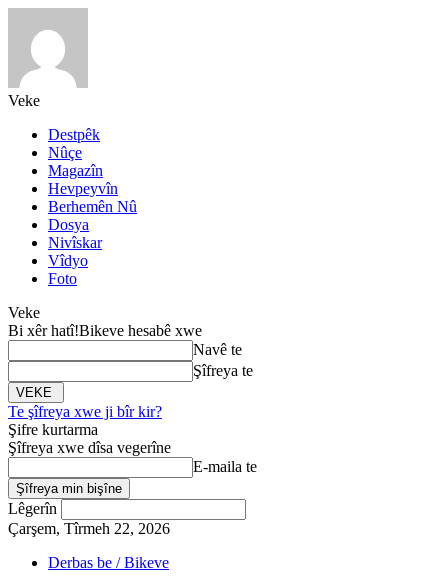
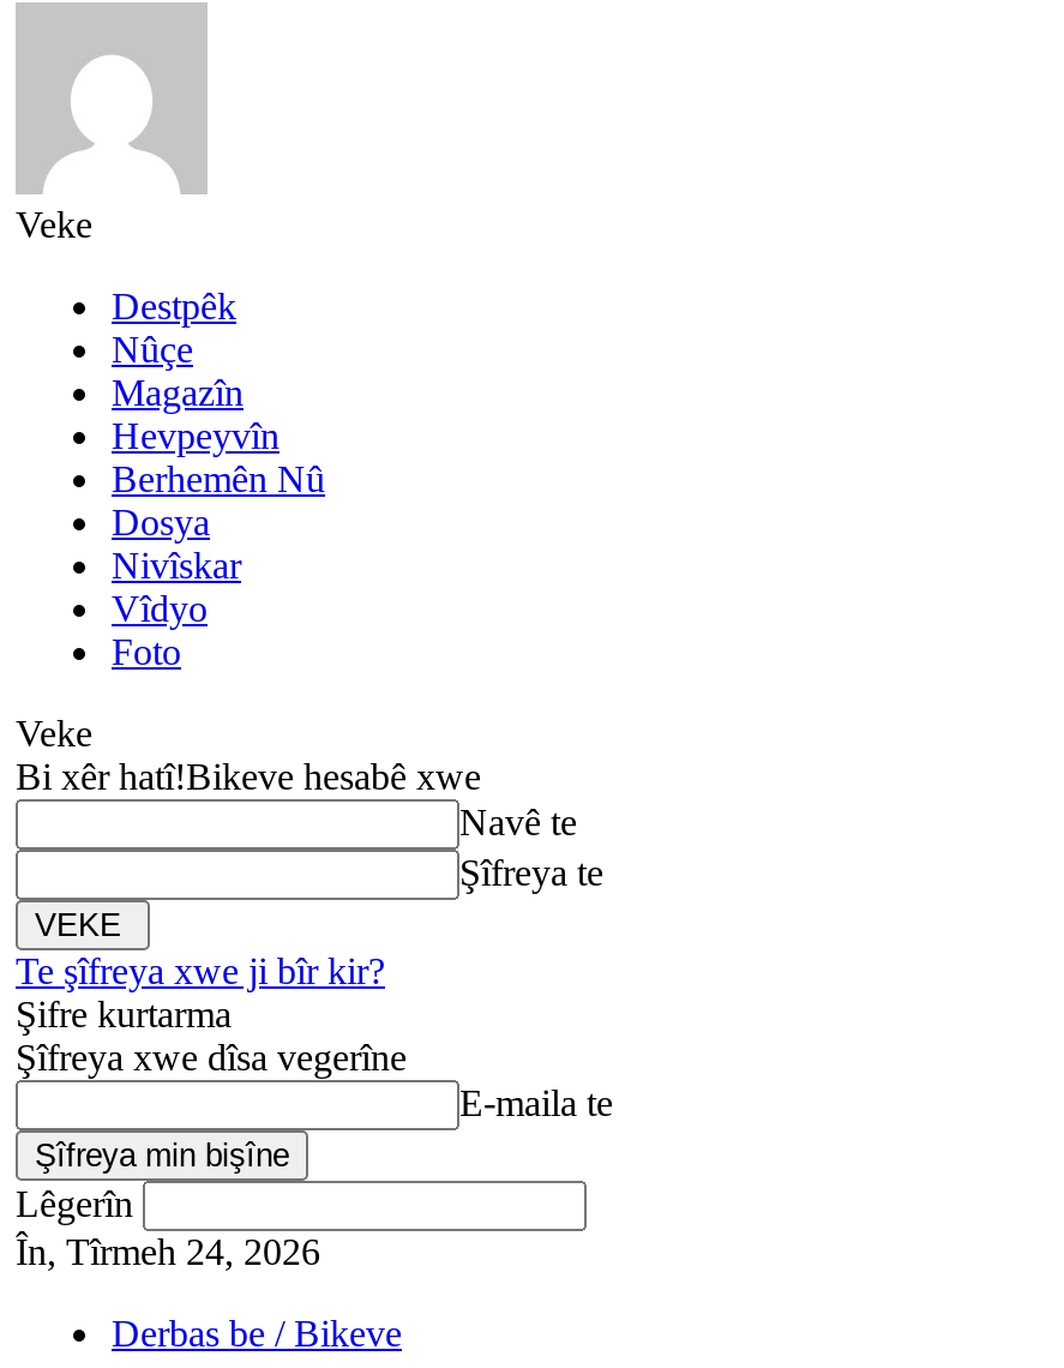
- Çarşem, Tîrmeh 22, 2026
+ În, Tîrmeh 24, 2026
